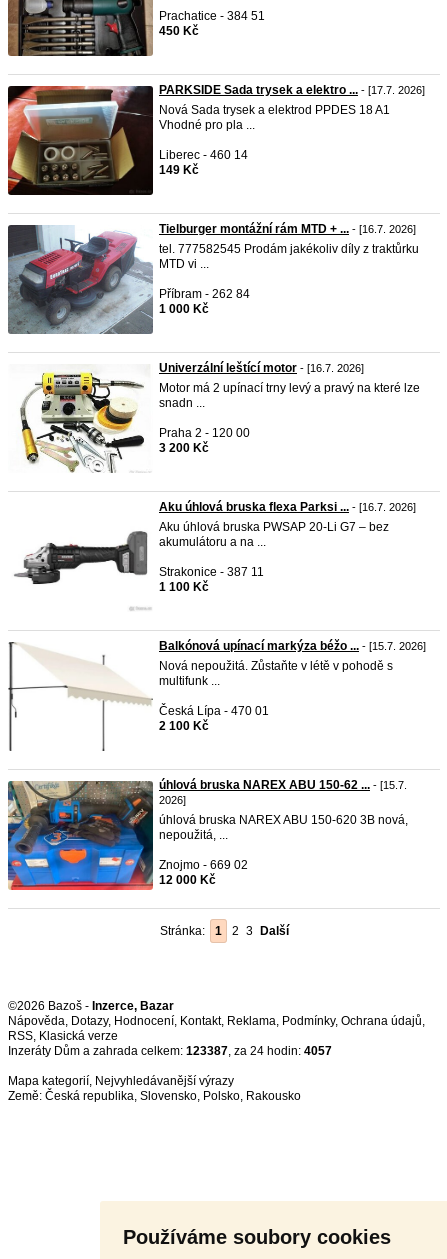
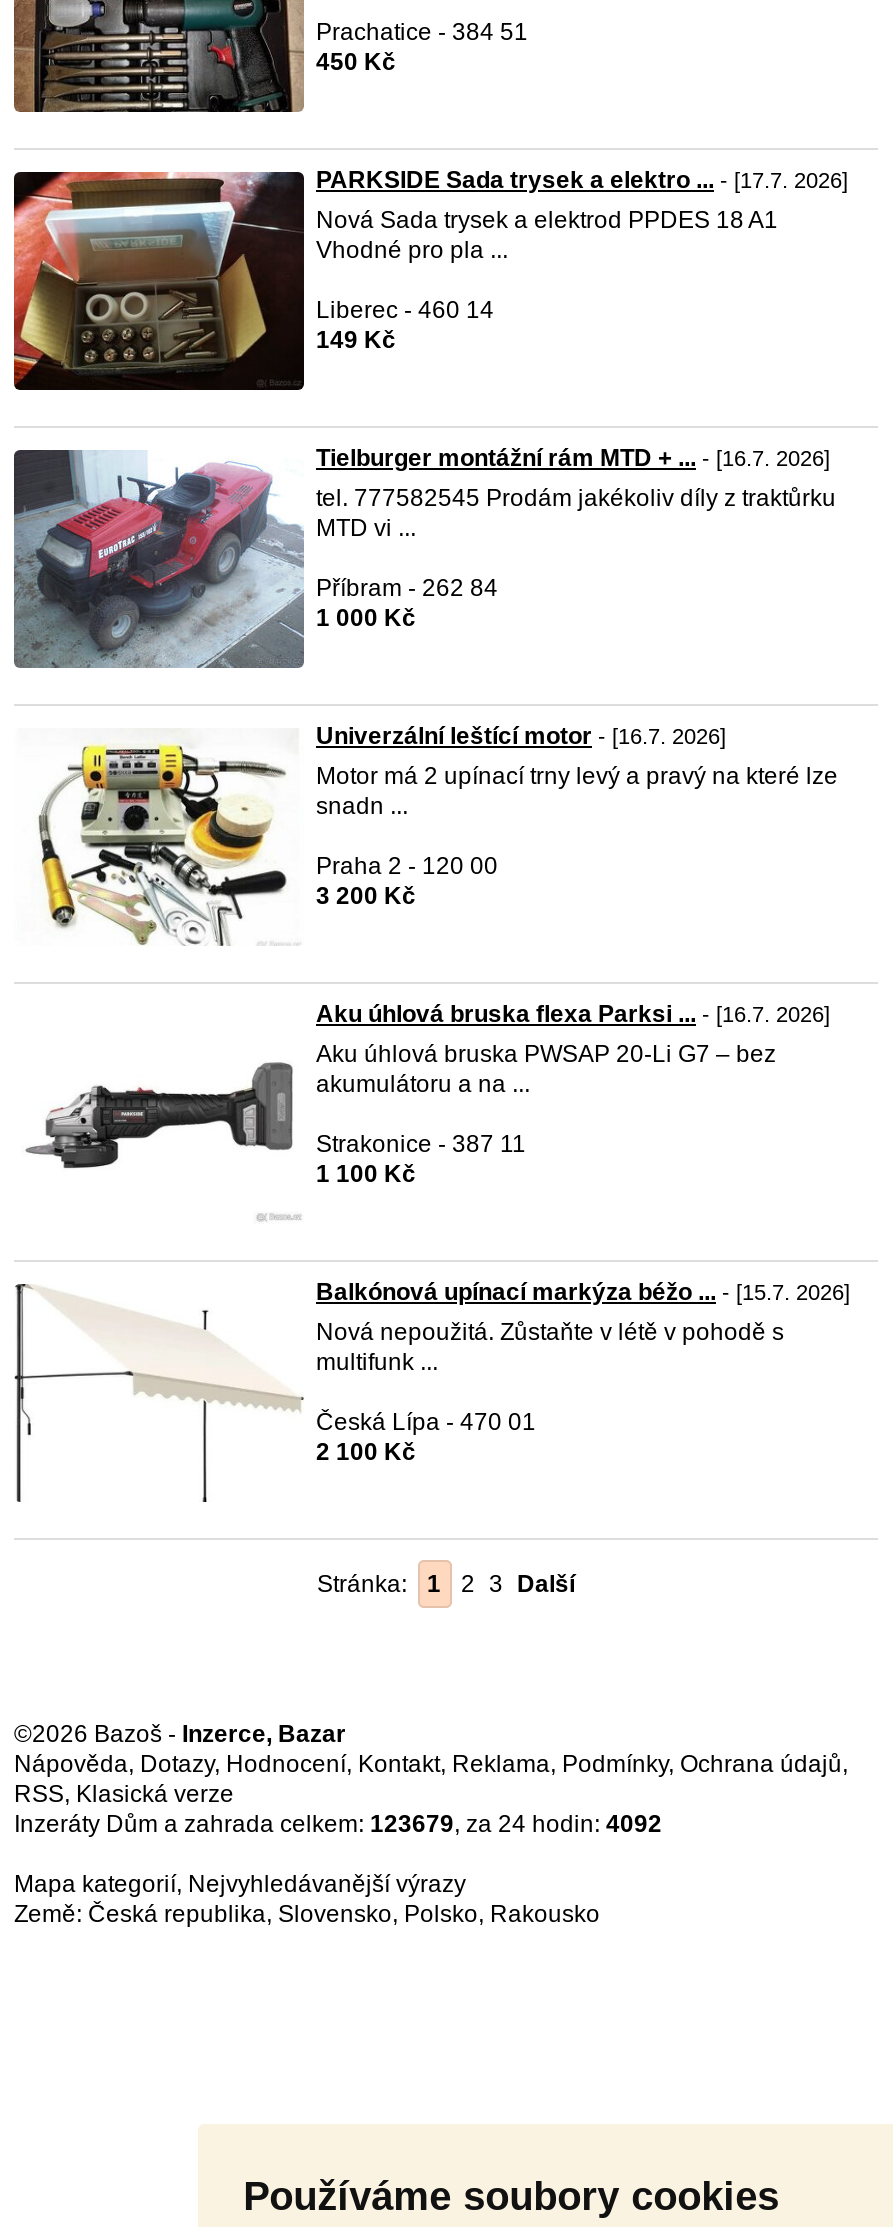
- [image]
- úhlová bruska NAREX ABU 150-62 ... - [15.7.
- 2026]
- úhlová bruska NAREX ABU 150-620 3B nová,
- nepoužitá, ...
- Znojmo - 669 02
- 12 000 Kč

- Inzeráty Dům a zahrada celkem: 123387, za 24 hodin: 4057
+ Inzeráty Dům a zahrada celkem: 123679, za 24 hodin: 4092
